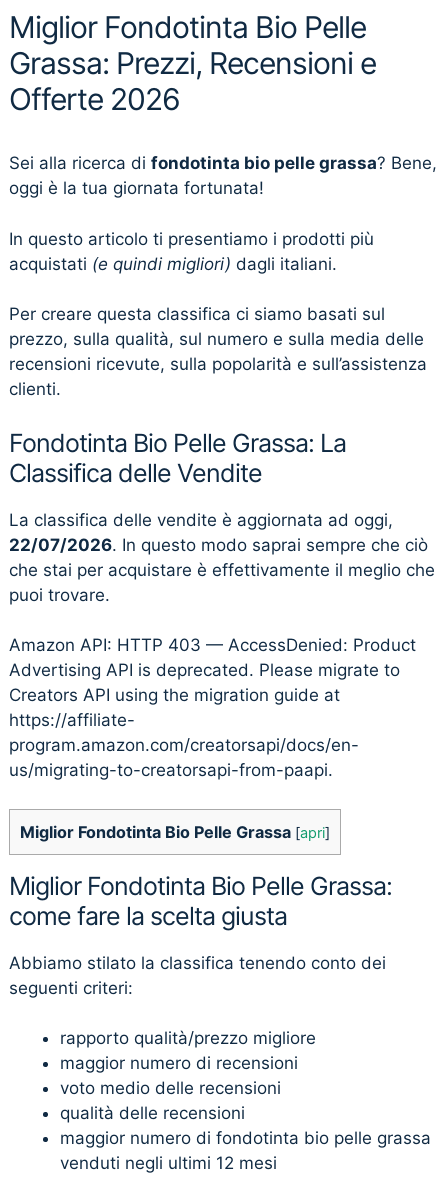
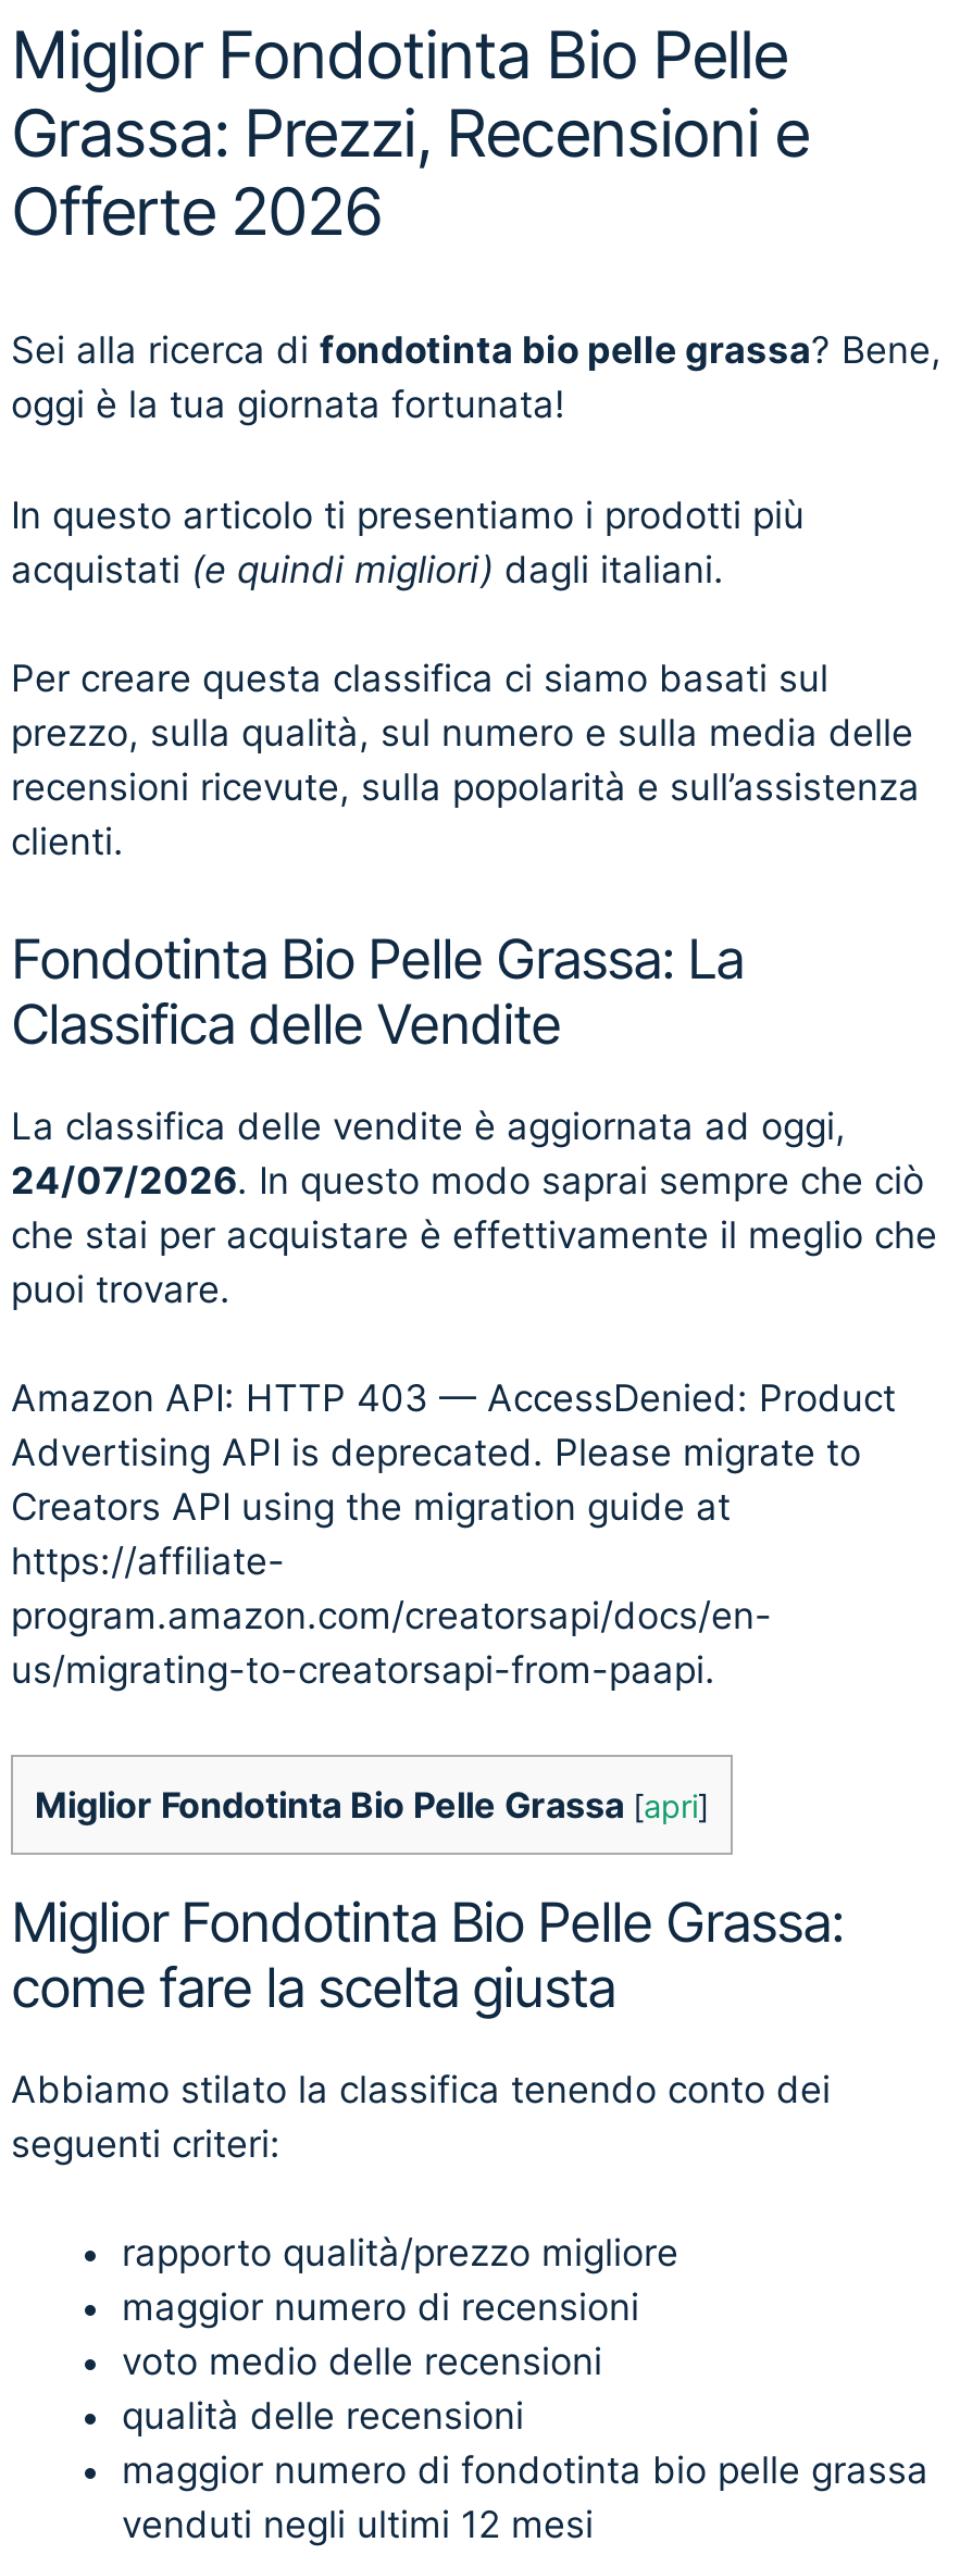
- 22/07/2026. In questo modo saprai sempre che ciò
+ 24/07/2026. In questo modo saprai sempre che ciò
